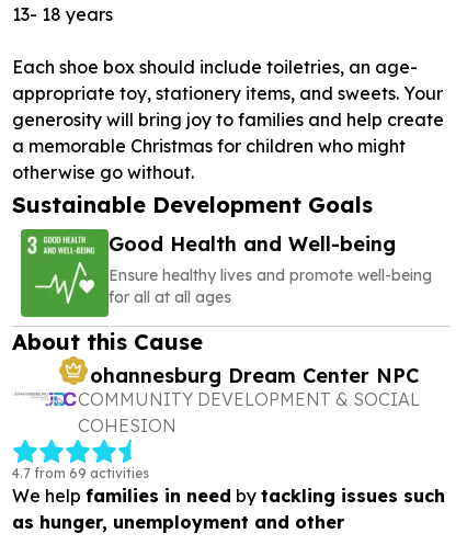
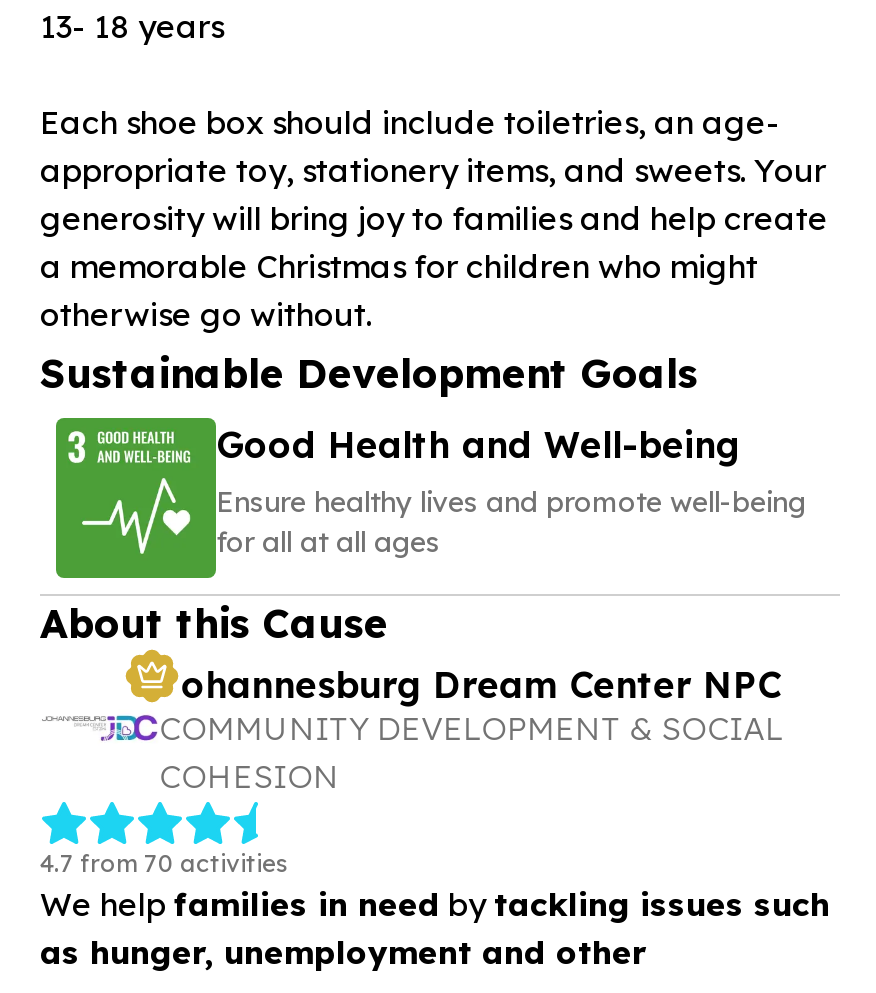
- 4.7 from 69 activities
+ 4.7 from 70 activities
